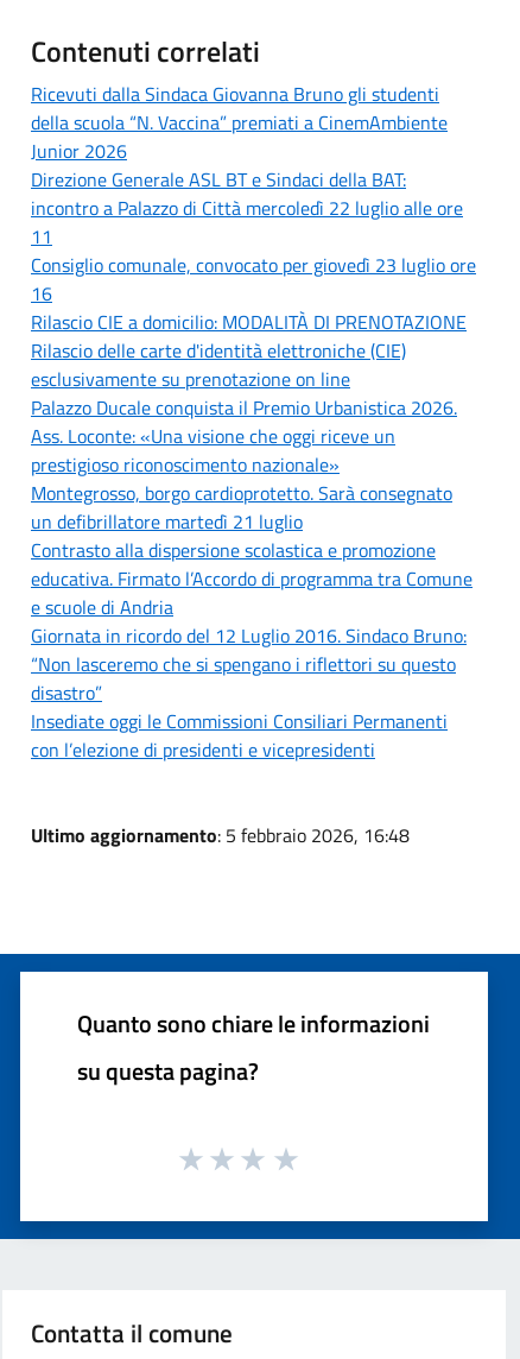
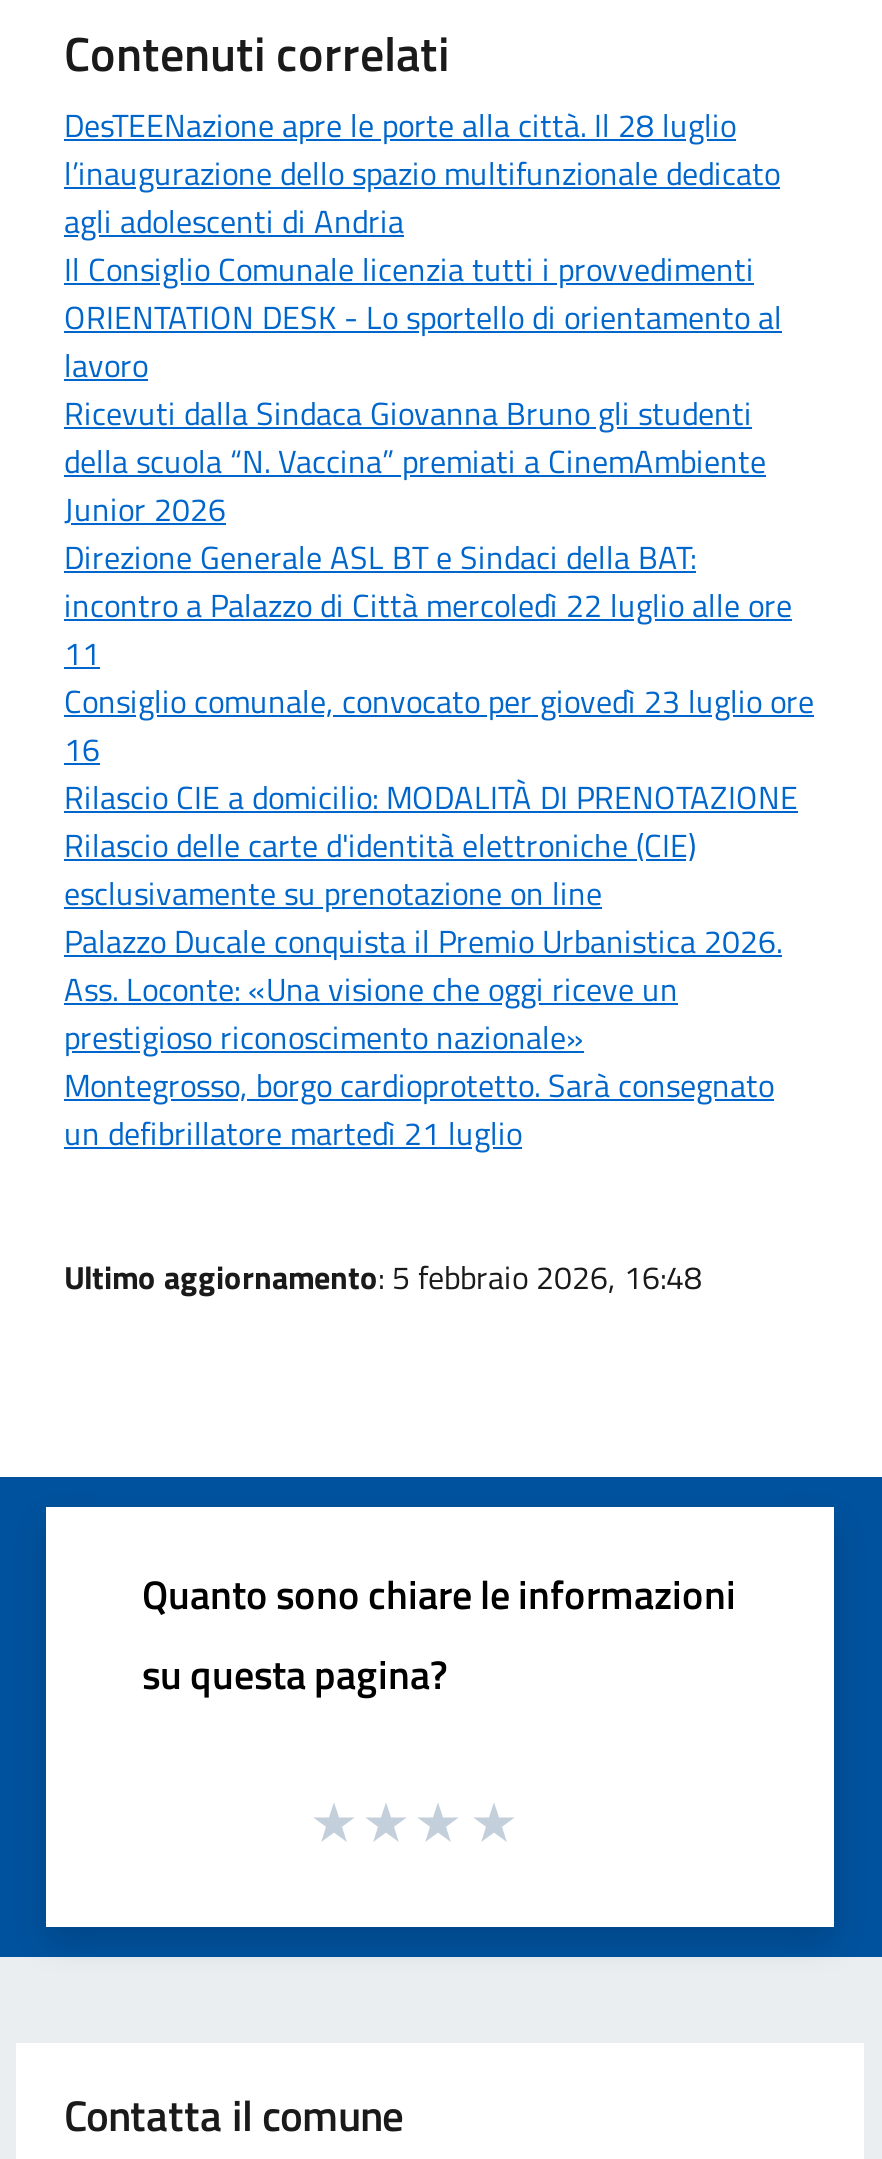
+ DesTEENazione apre le porte alla città. Il 28 luglio
+ l’inaugurazione dello spazio multifunzionale dedicato
+ agli adolescenti di Andria
+ Il Consiglio Comunale licenzia tutti i provvedimenti
+ ORIENTATION DESK - Lo sportello di orientamento al
+ lavoro

moved down: Ricevuti dalla Sindaca Giovanna Bruno gli studenti | della scuola “N. Vaccina” premiati a CinemAmbiente | Junior 2026 | ... | Montegrosso, borgo cardioprotetto. Sarà consegnato | un defibrillatore martedì 21 luglio

- Contrasto alla dispersione scolastica e promozione
- educativa. Firmato l’Accordo di programma tra Comune
- e scuole di Andria
- Giornata in ricordo del 12 Luglio 2016. Sindaco Bruno:
- “Non lasceremo che si spengano i riflettori su questo
- disastro”
- Insediate oggi le Commissioni Consiliari Permanenti
- con l’elezione di presidenti e vicepresidenti
